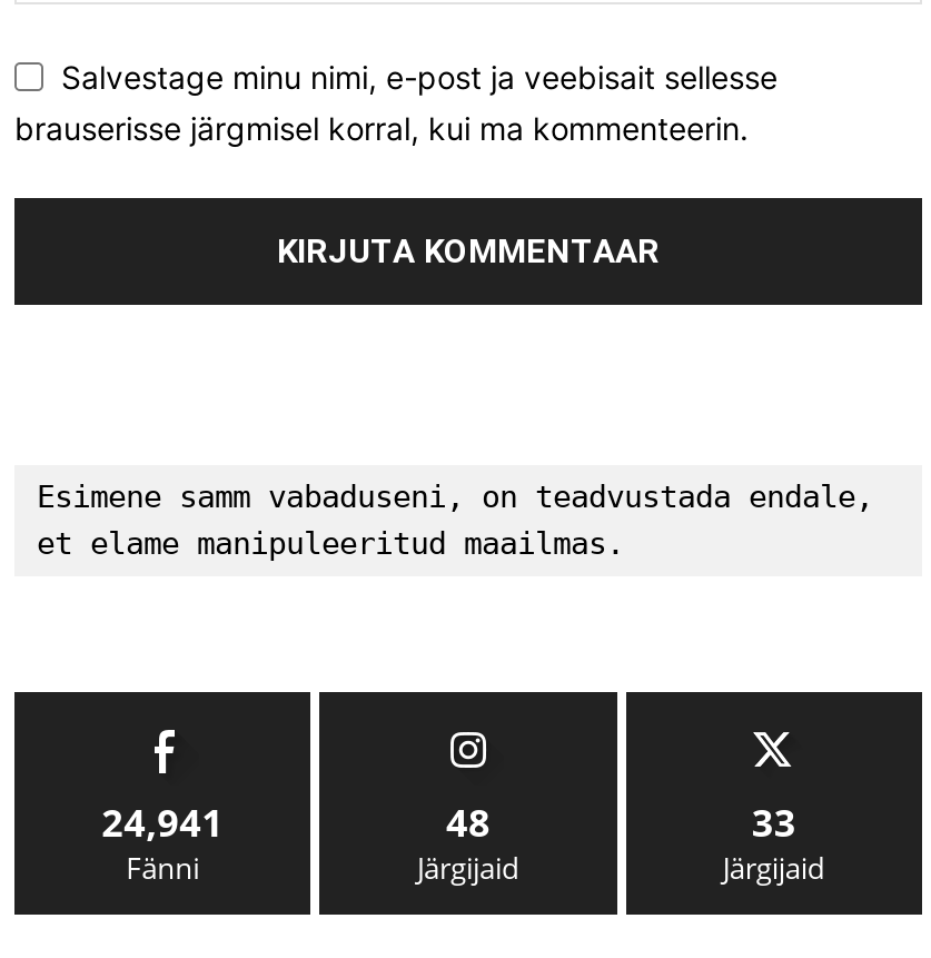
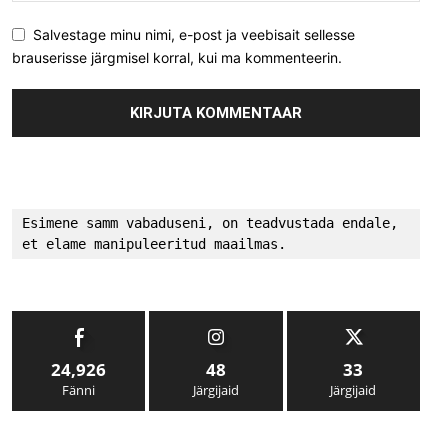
- 24,941
+ 24,926
